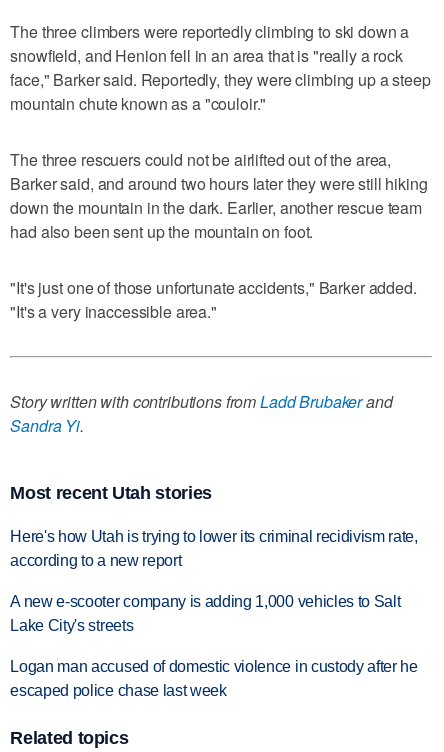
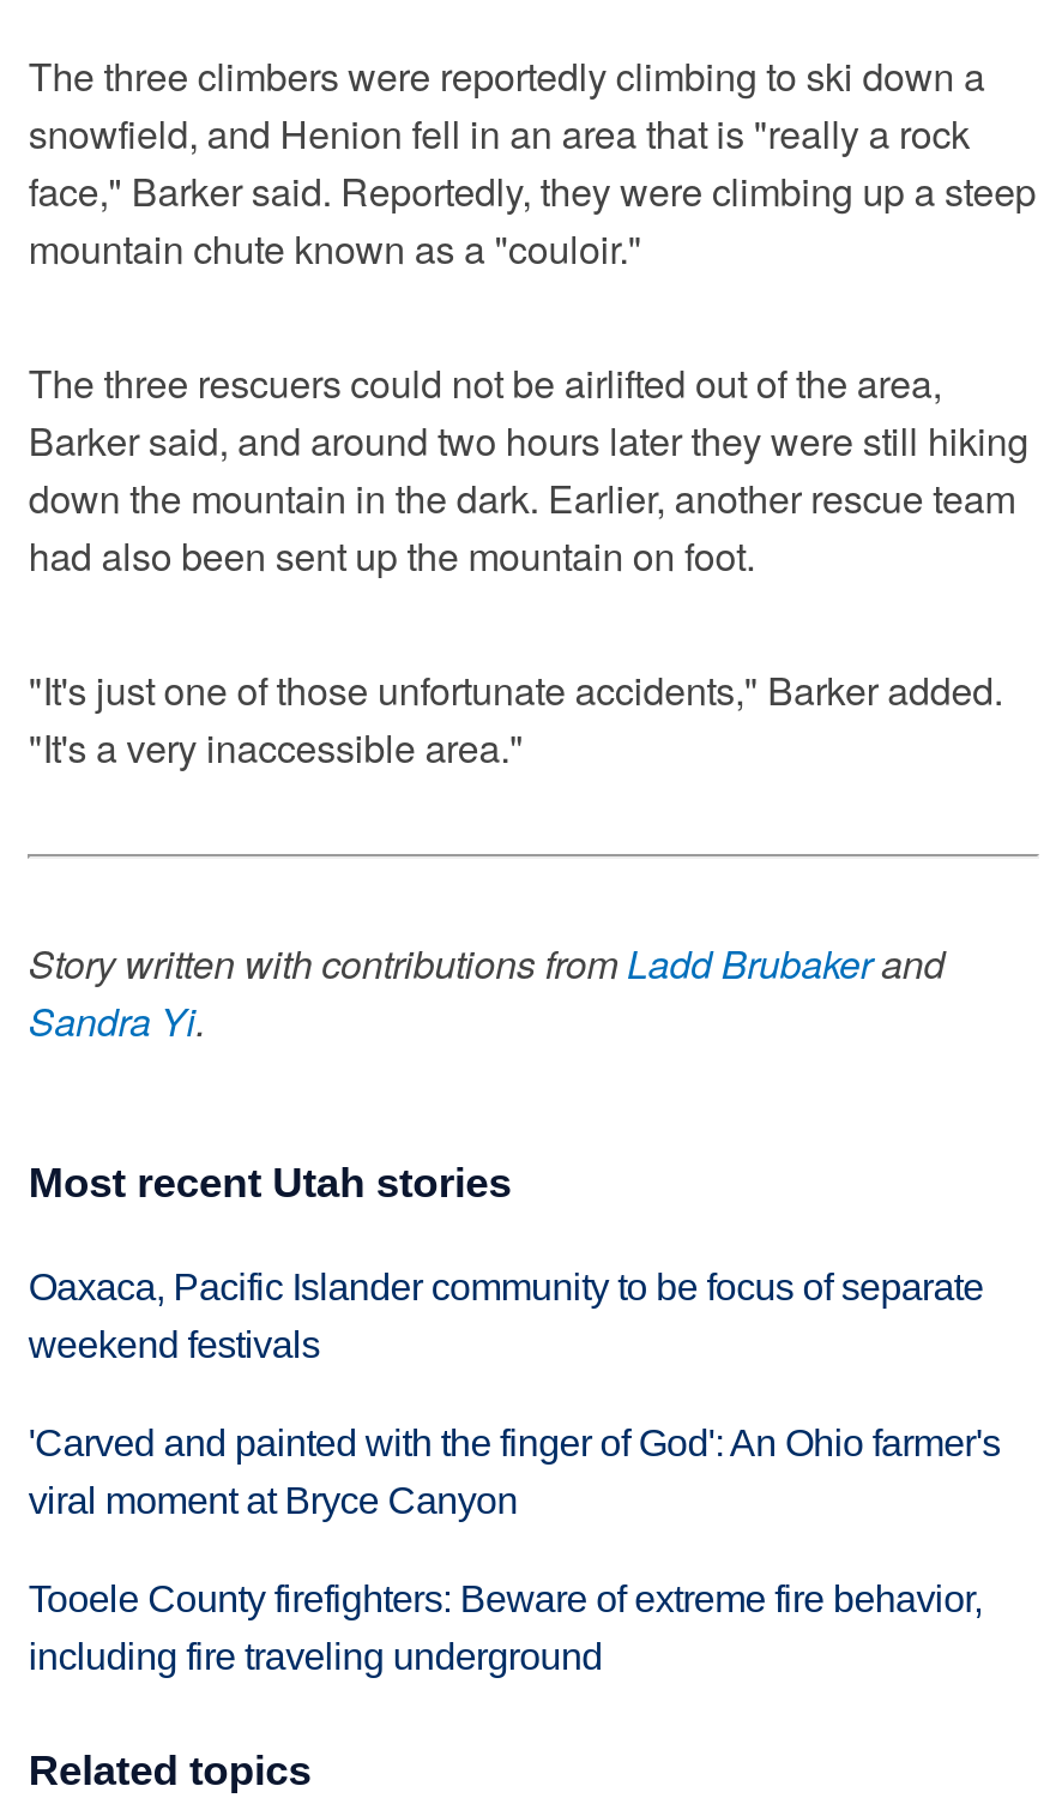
- Here's how Utah is trying to lower its criminal recidivism rate,
- according to a new report
+ Oaxaca, Pacific Islander community to be focus of separate
+ weekend festivals

- A new e-scooter company is adding 1,000 vehicles to Salt
- Lake City's streets
+ 'Carved and painted with the finger of God': An Ohio farmer's
+ viral moment at Bryce Canyon

- Logan man accused of domestic violence in custody after he
- escaped police chase last week
+ Tooele County firefighters: Beware of extreme fire behavior,
+ including fire traveling underground
